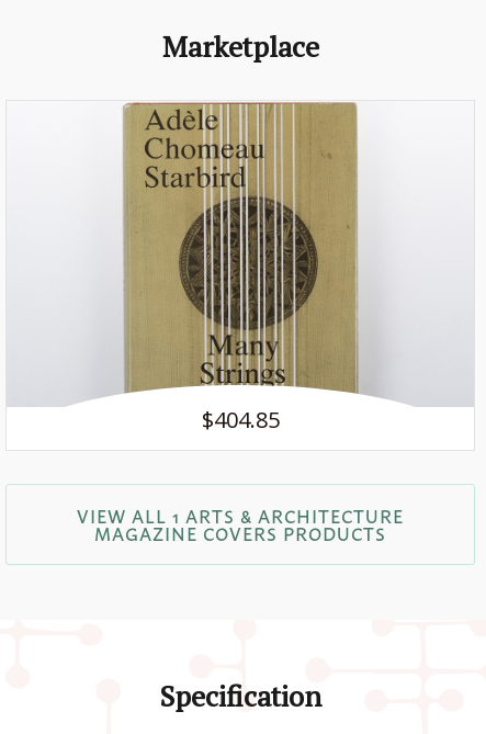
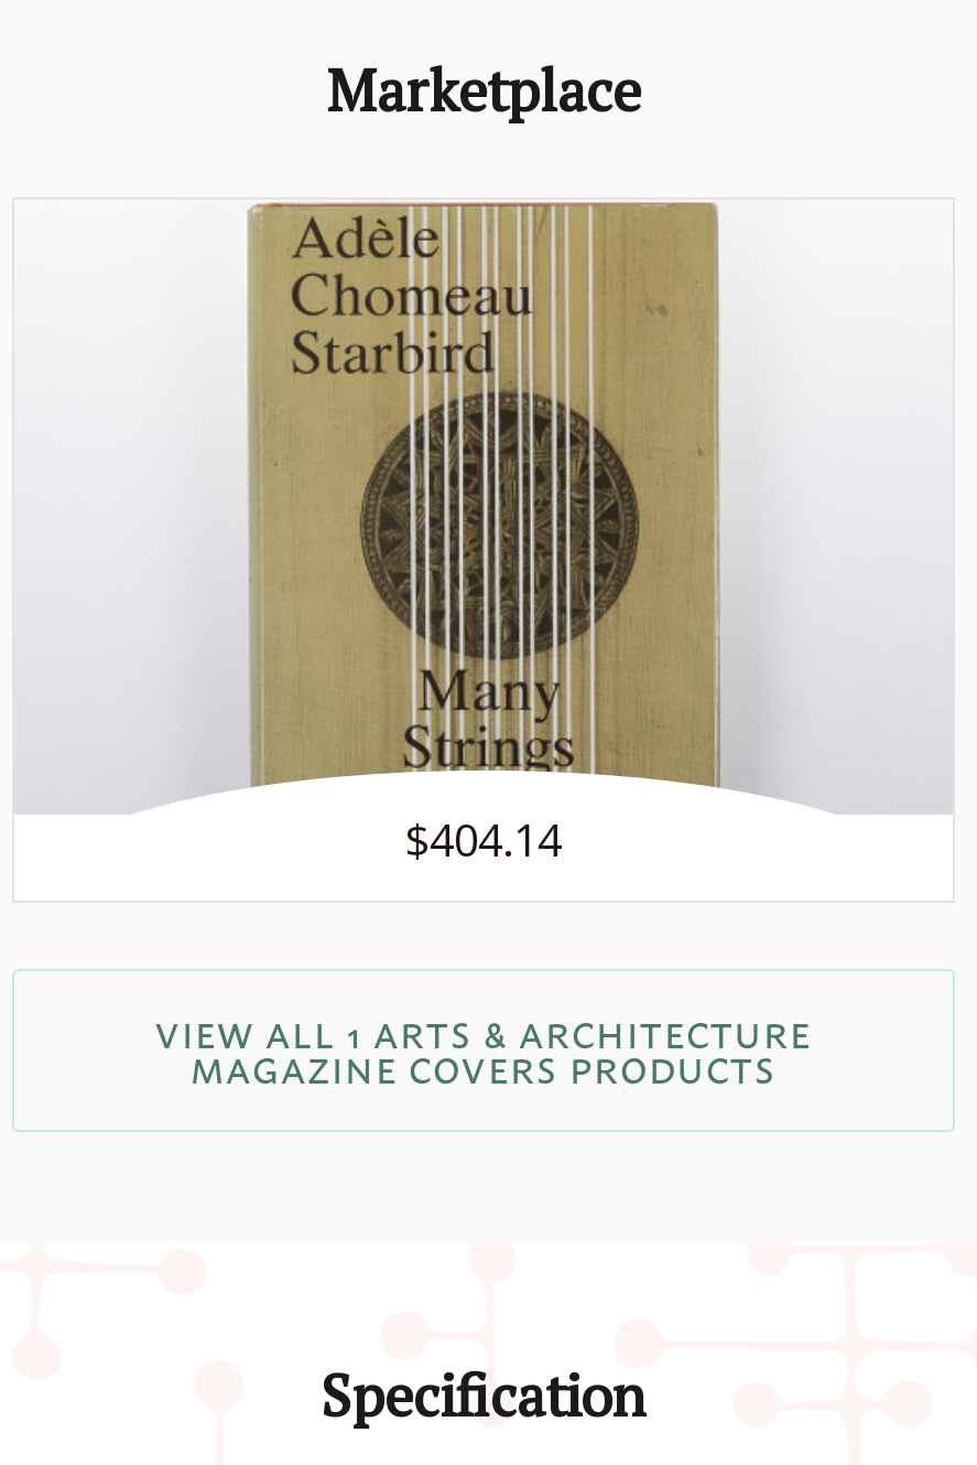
- $404.85
+ $404.14
